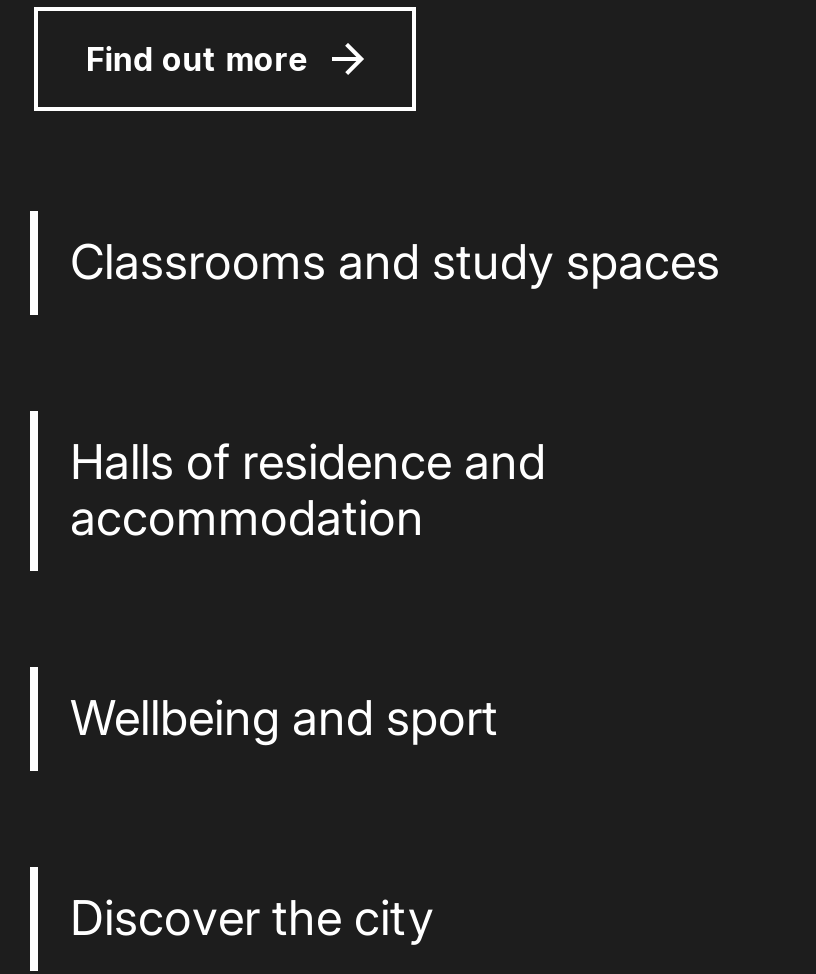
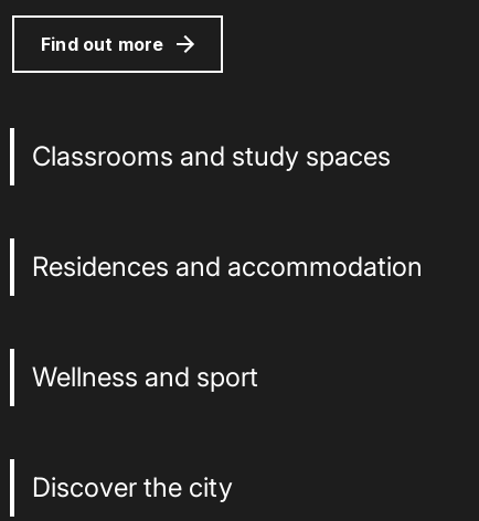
- Halls of residence and
- accommodation
+ Residences and accommodation

- Wellbeing and sport
+ Wellness and sport
